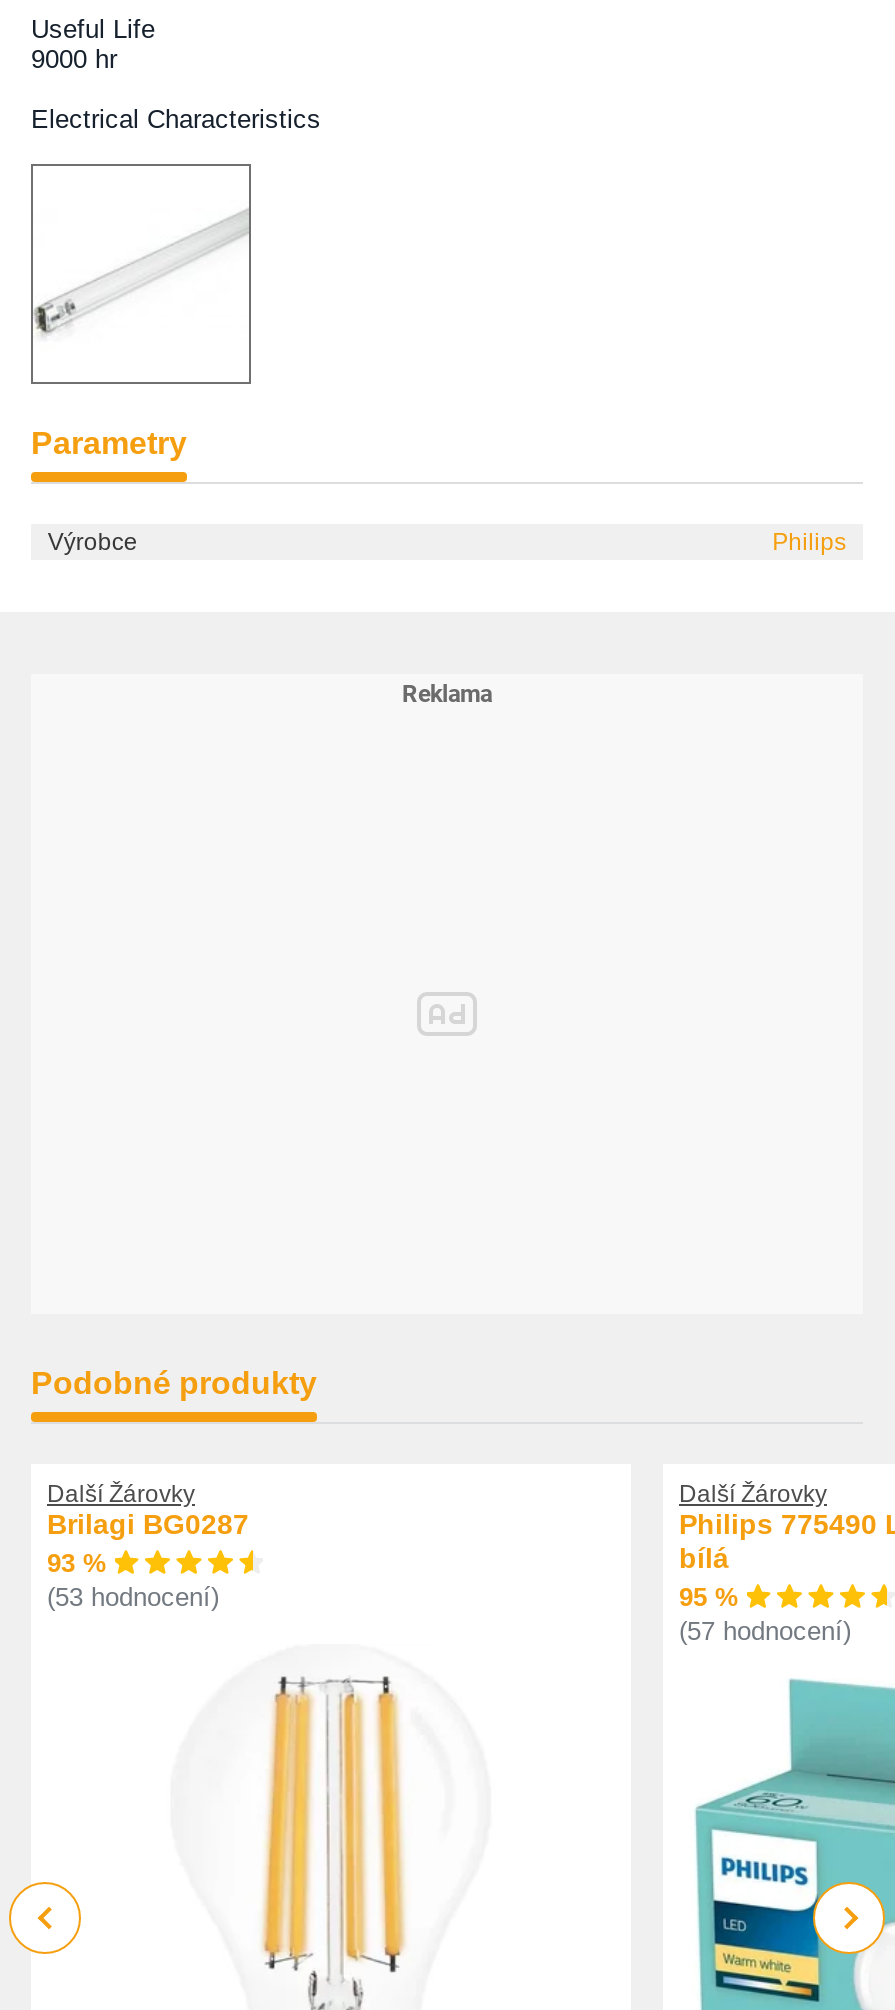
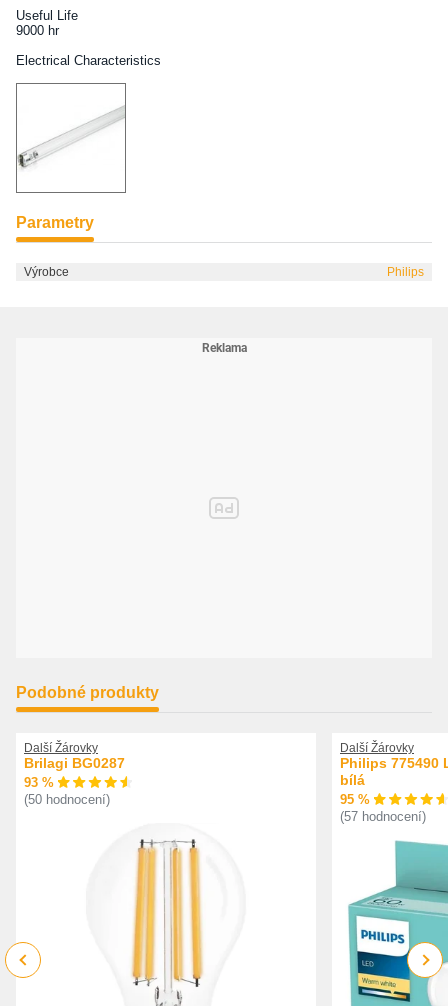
- (53 hodnocení)
+ (50 hodnocení)
